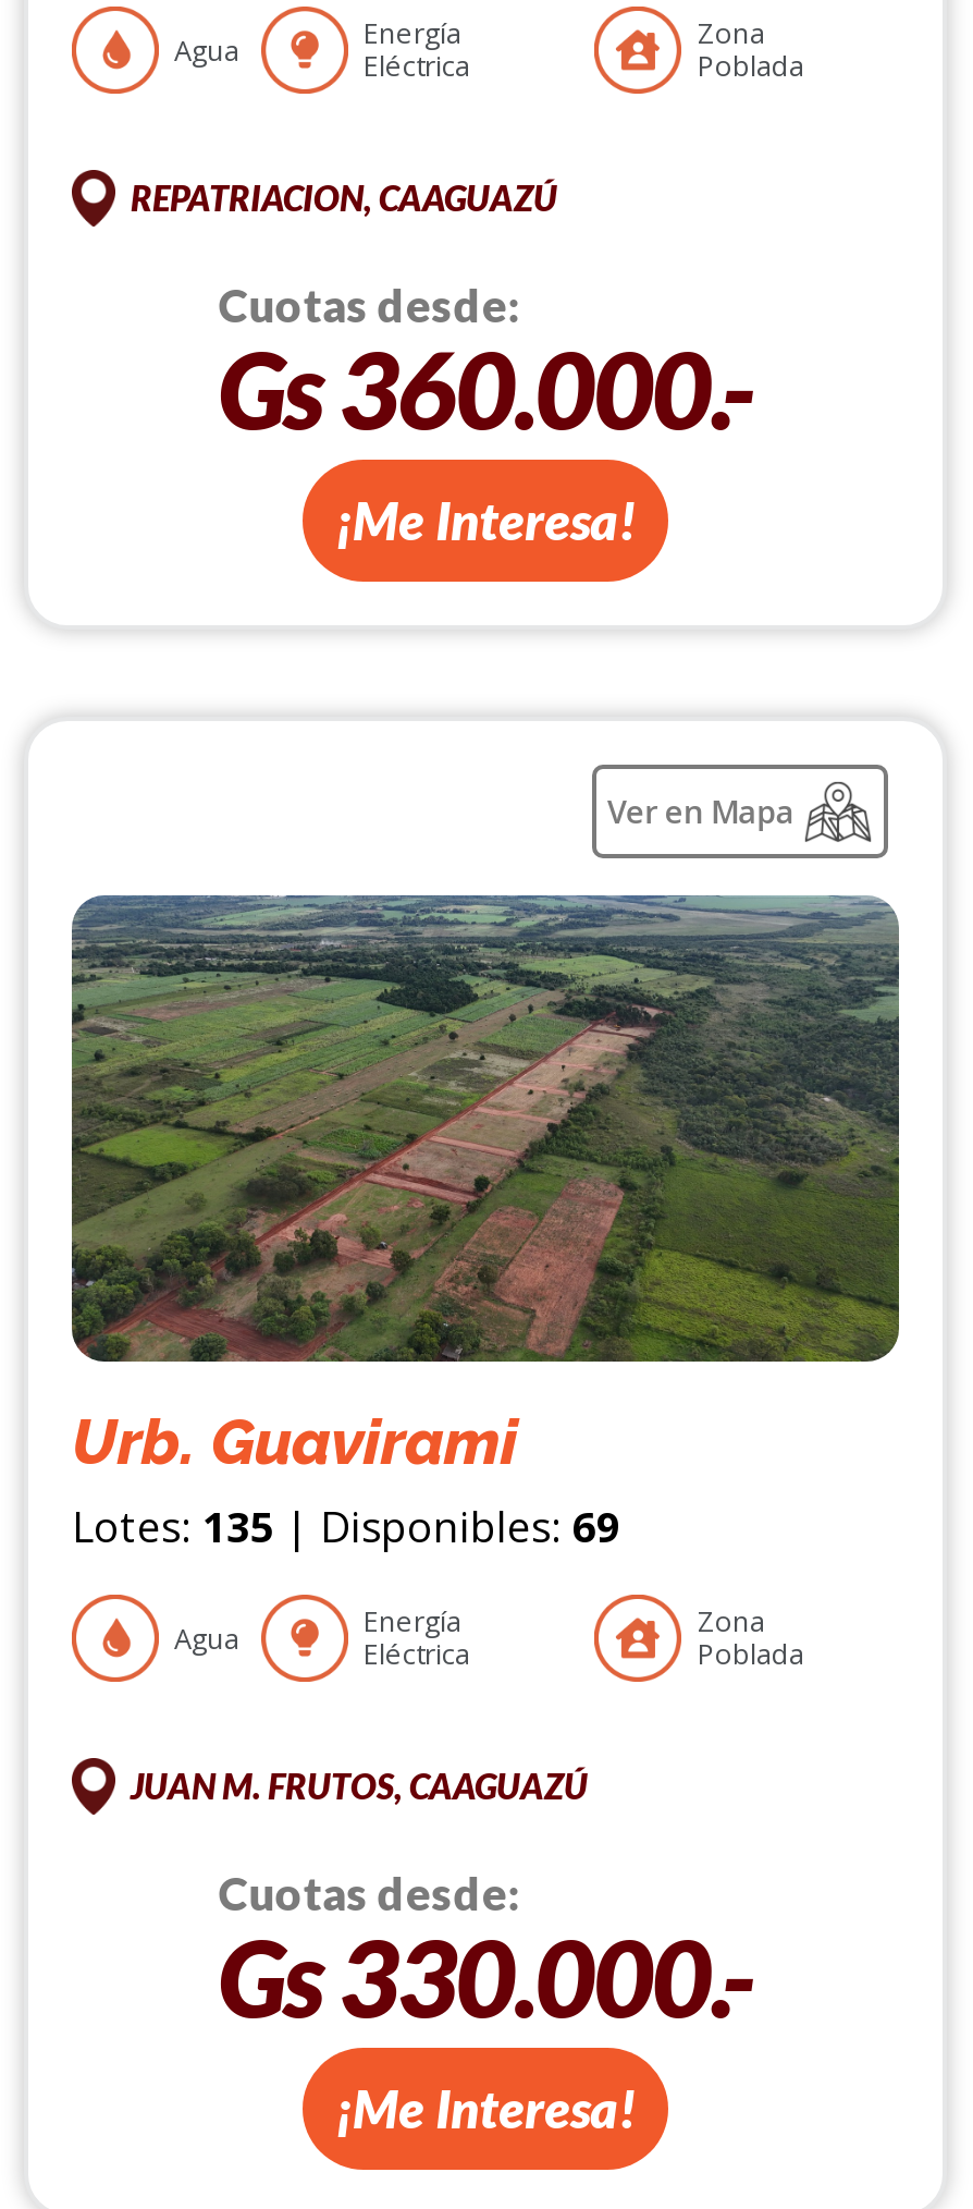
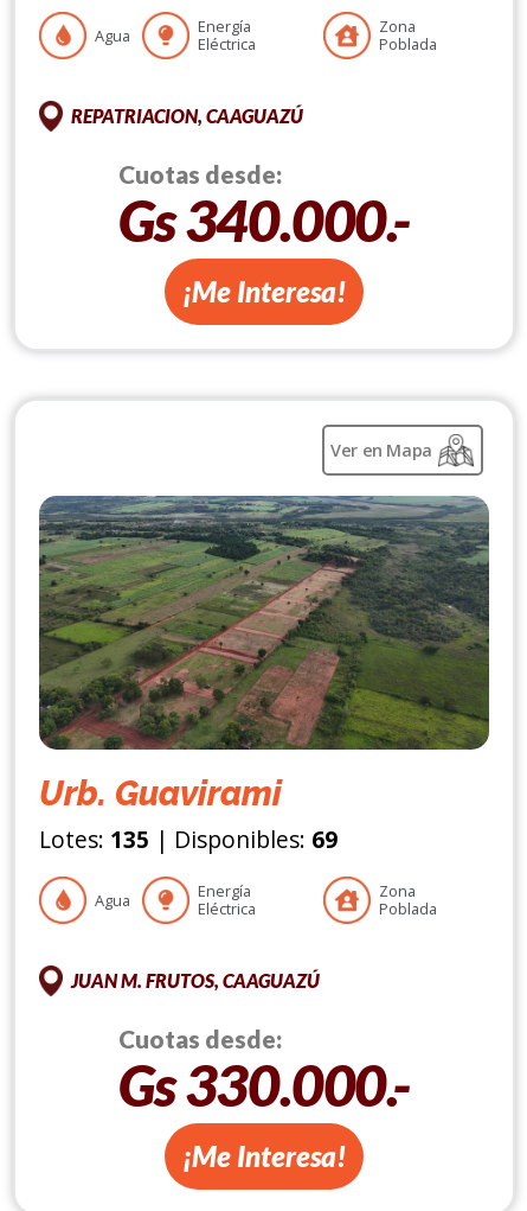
- Gs 360.000.-
+ Gs 340.000.-
